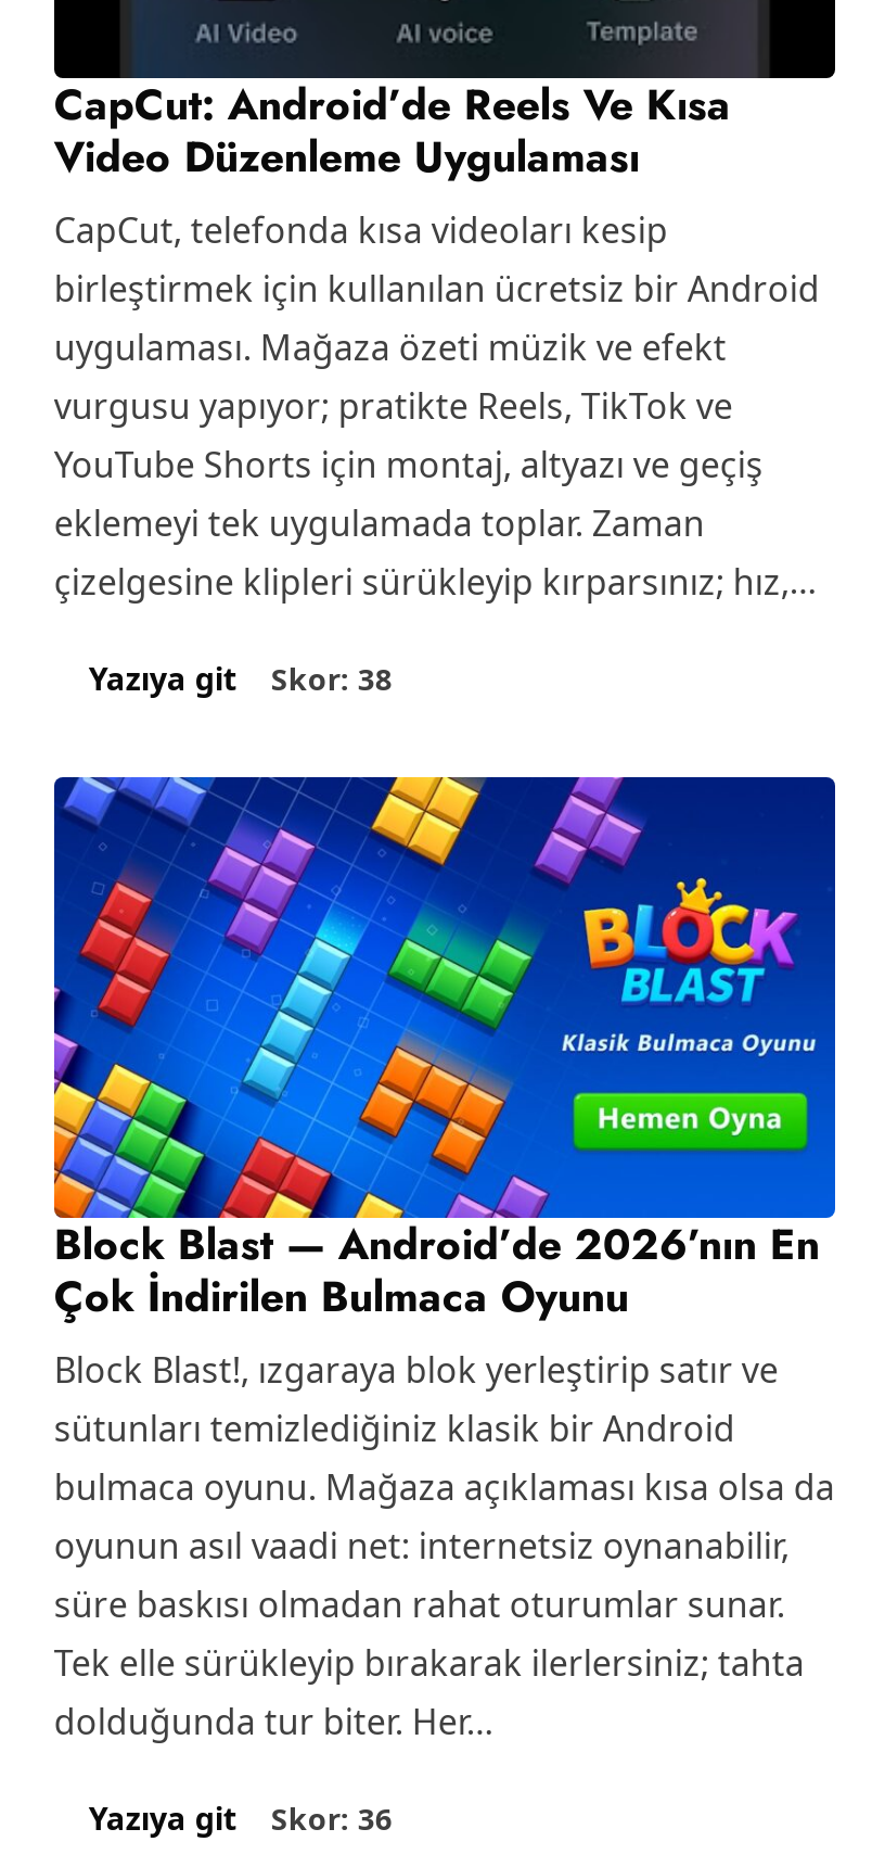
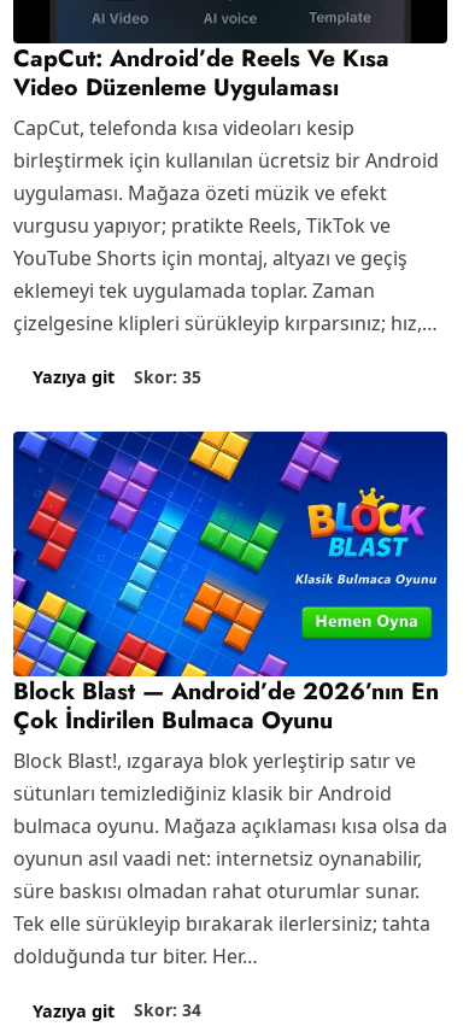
- Yazıya git Skor: 38
+ Yazıya git Skor: 35

- Yazıya git Skor: 36
+ Yazıya git Skor: 34
